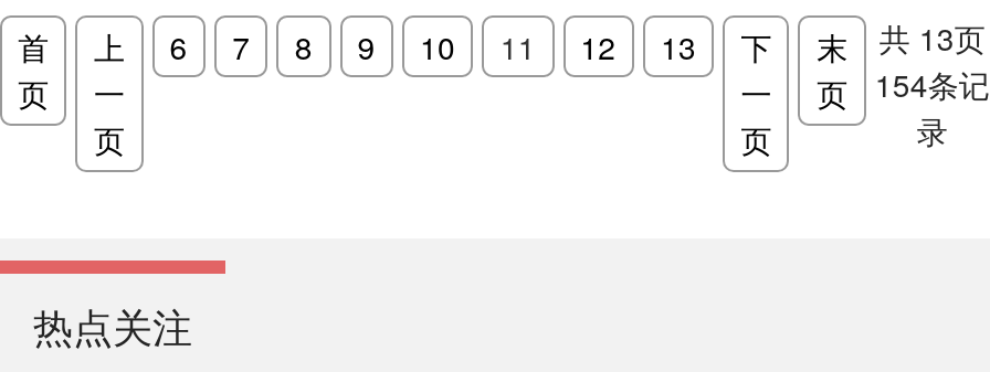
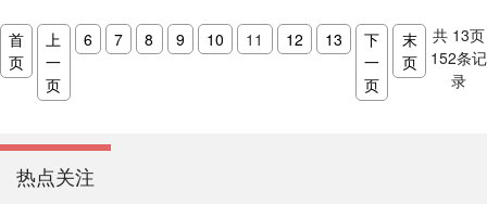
- 154条记
+ 152条记
